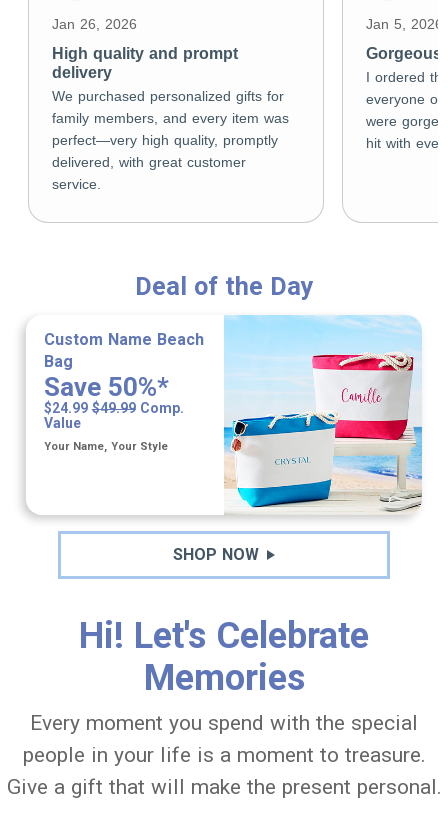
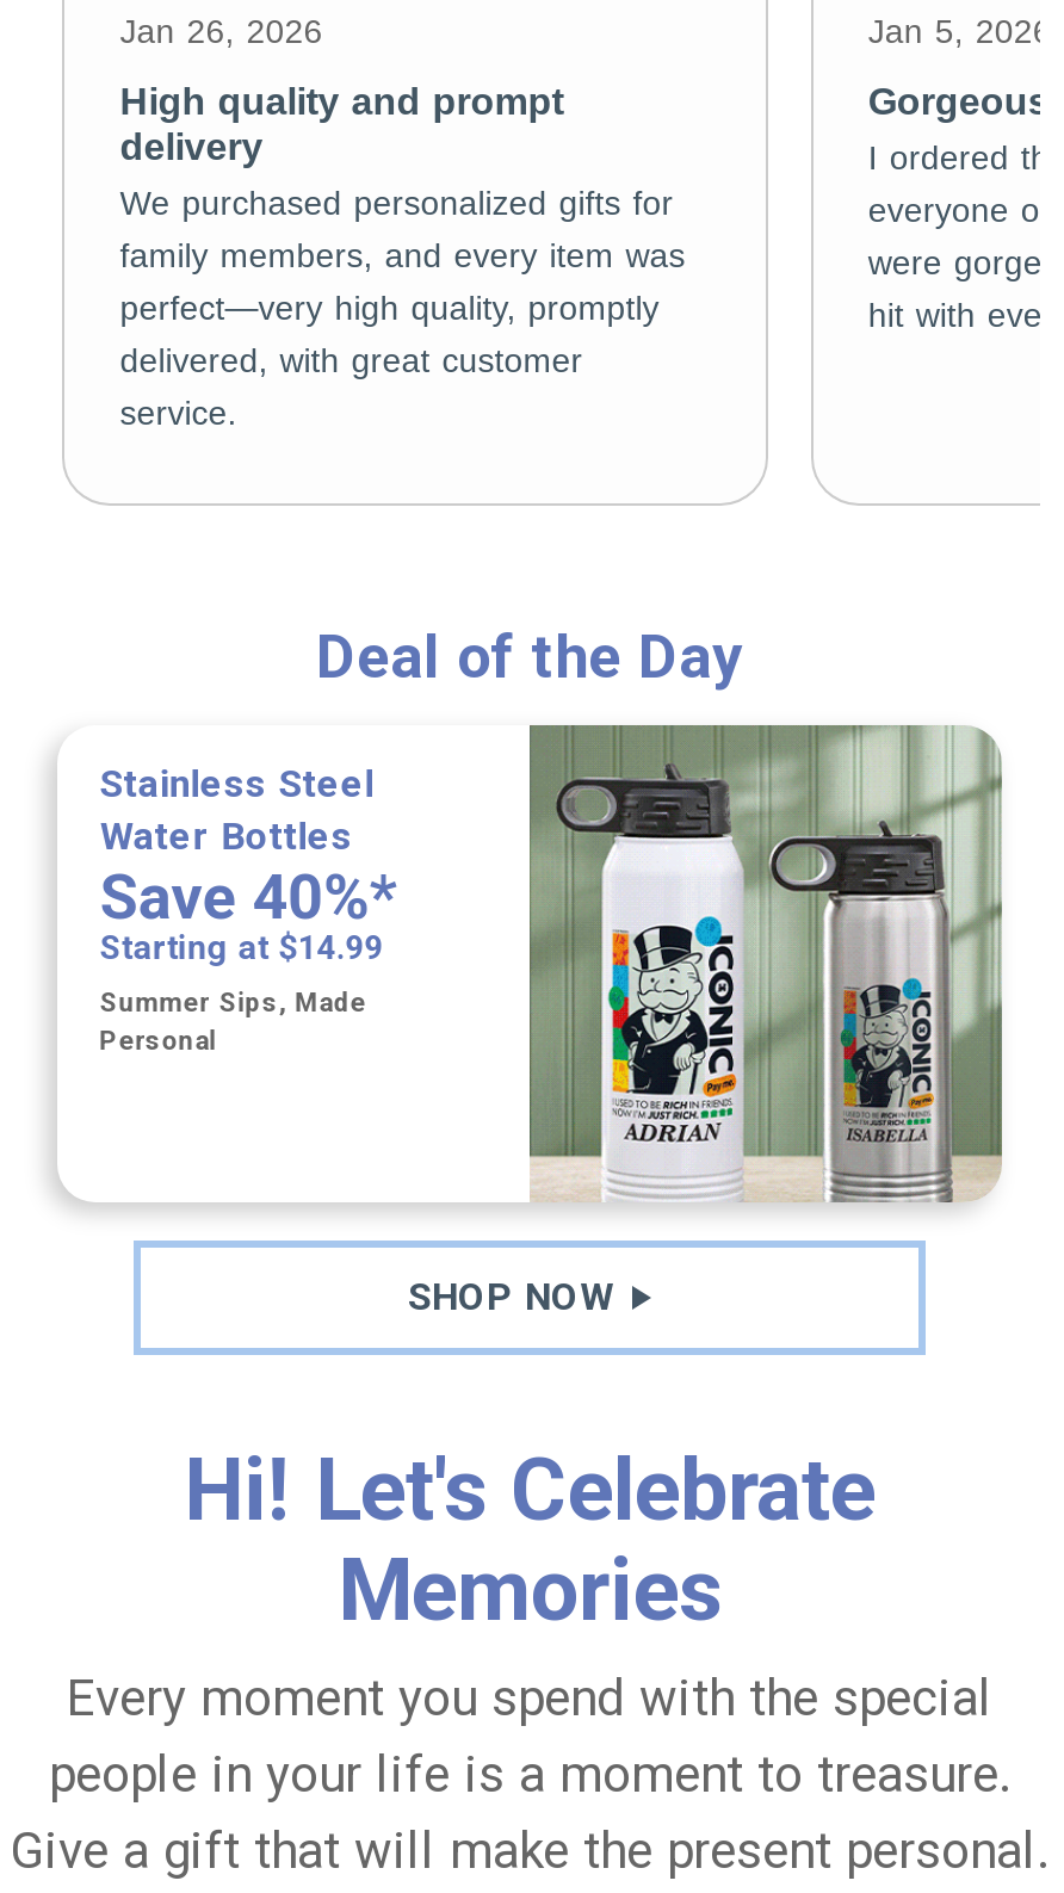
- [image]
+ [image]

- Custom Name Beach
- Bag
- Save 50%*
- $24.99 $49.99 Comp.
- Value
+ Stainless Steel
+ Water Bottles
+ Save 40%*
+ Starting at $14.99

- Your Name, Your Style
+ Summer Sips, Made
+ Personal
